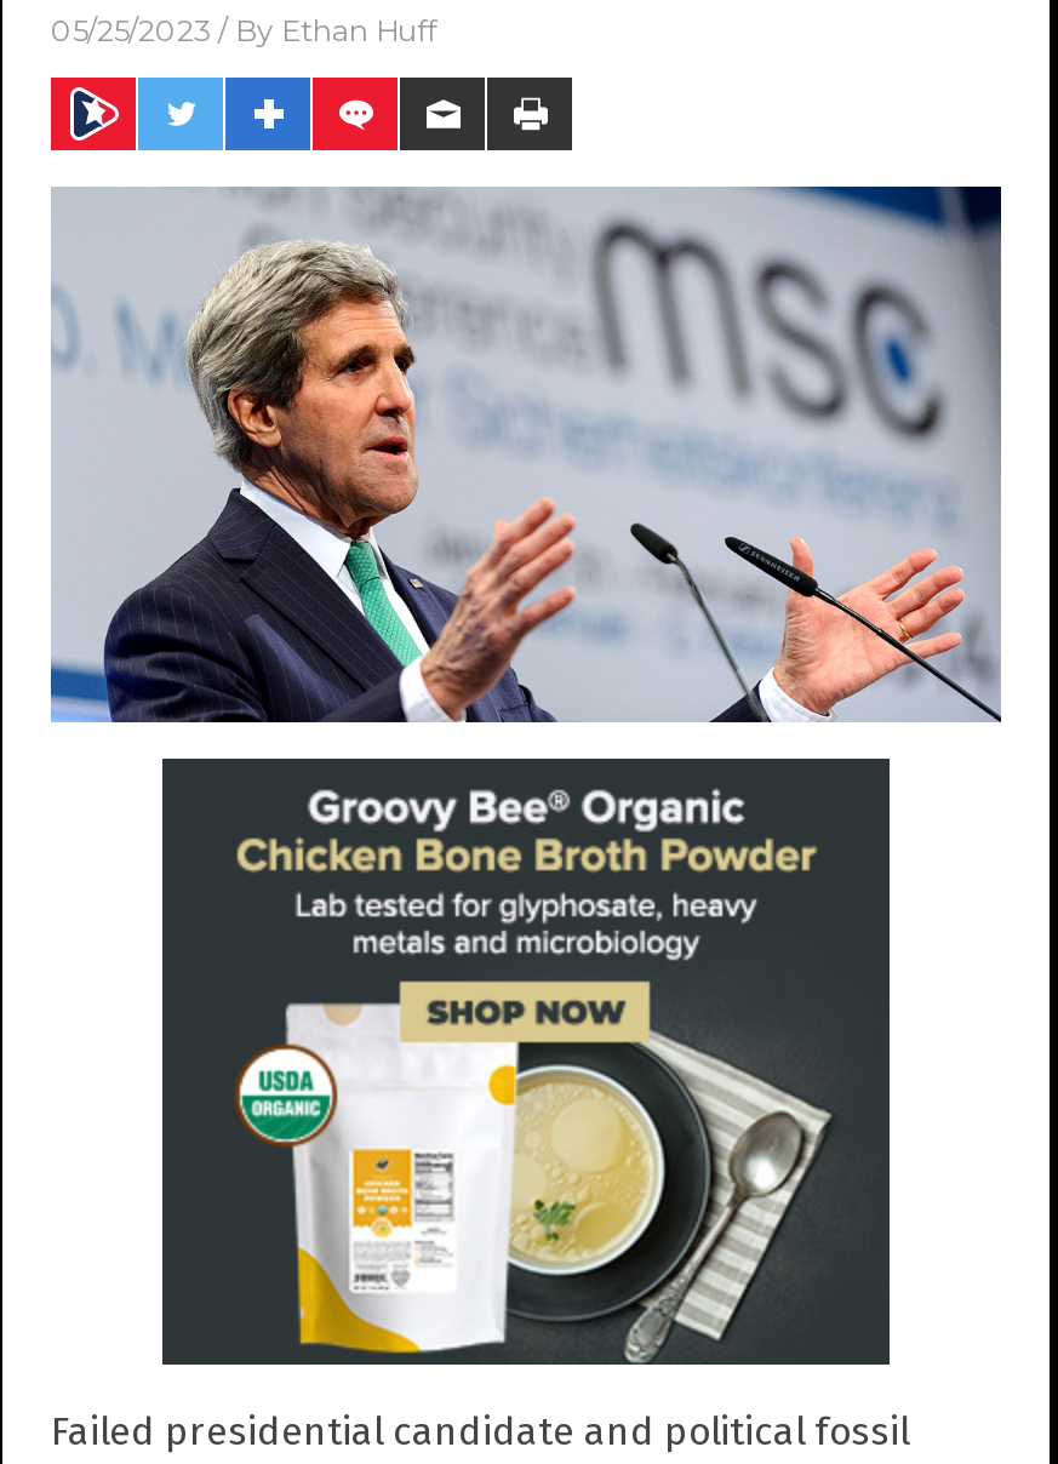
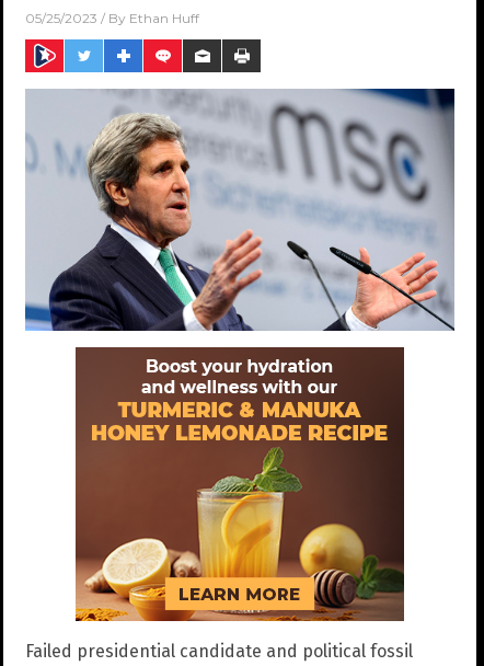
- [image]
+ [image]
